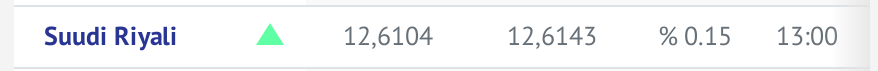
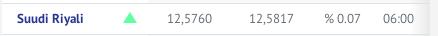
- 12,6104
+ 12,5760

- 12,6143
+ 12,5817

- % 0.15
+ % 0.07

- 13:00
+ 06:00
